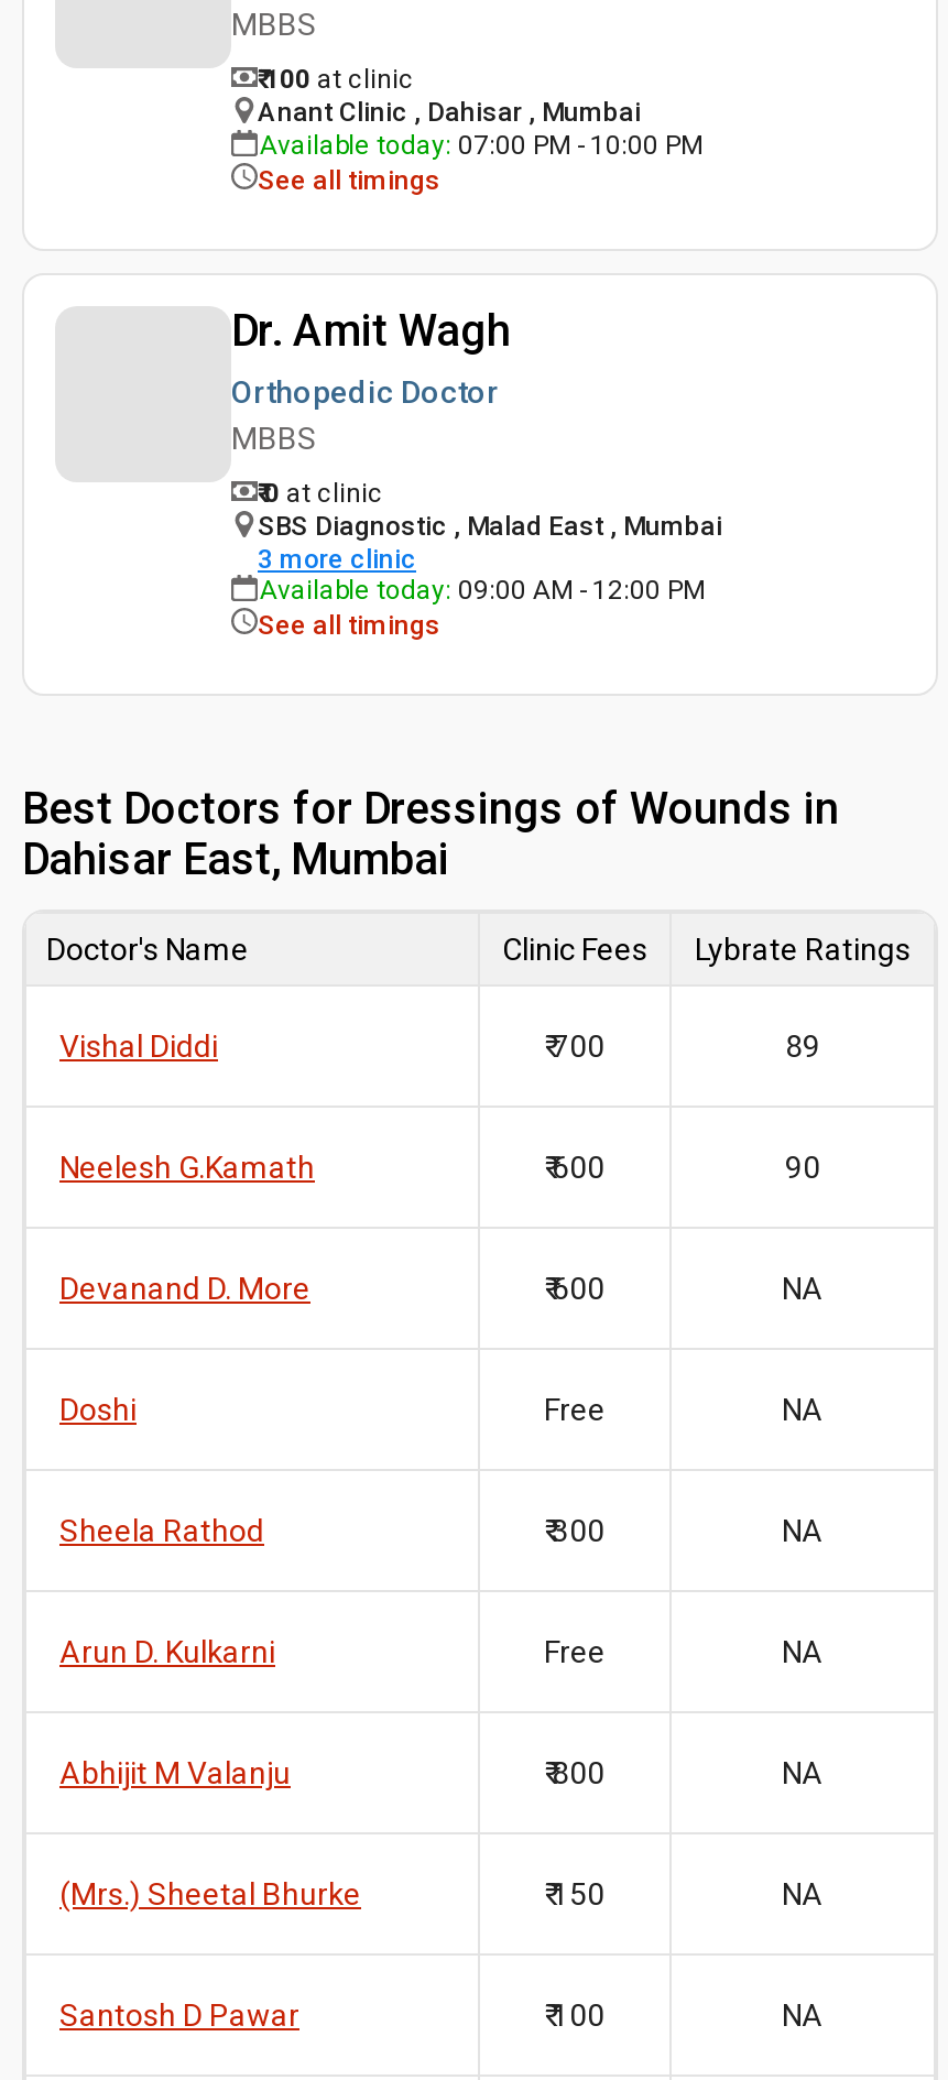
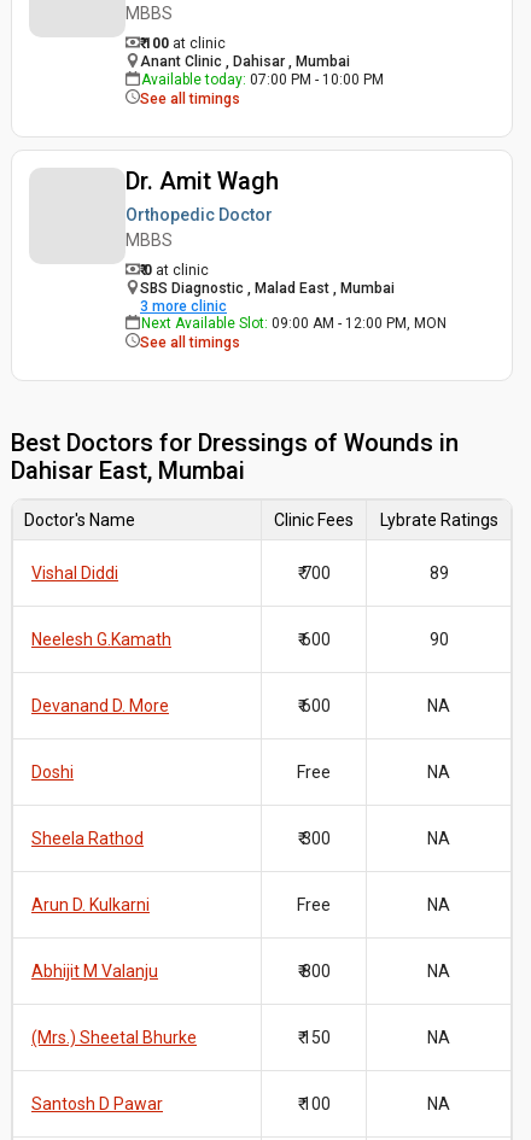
- Available today: 09:00 AM - 12:00 PM
+ Next Available Slot: 09:00 AM - 12:00 PM, MON
